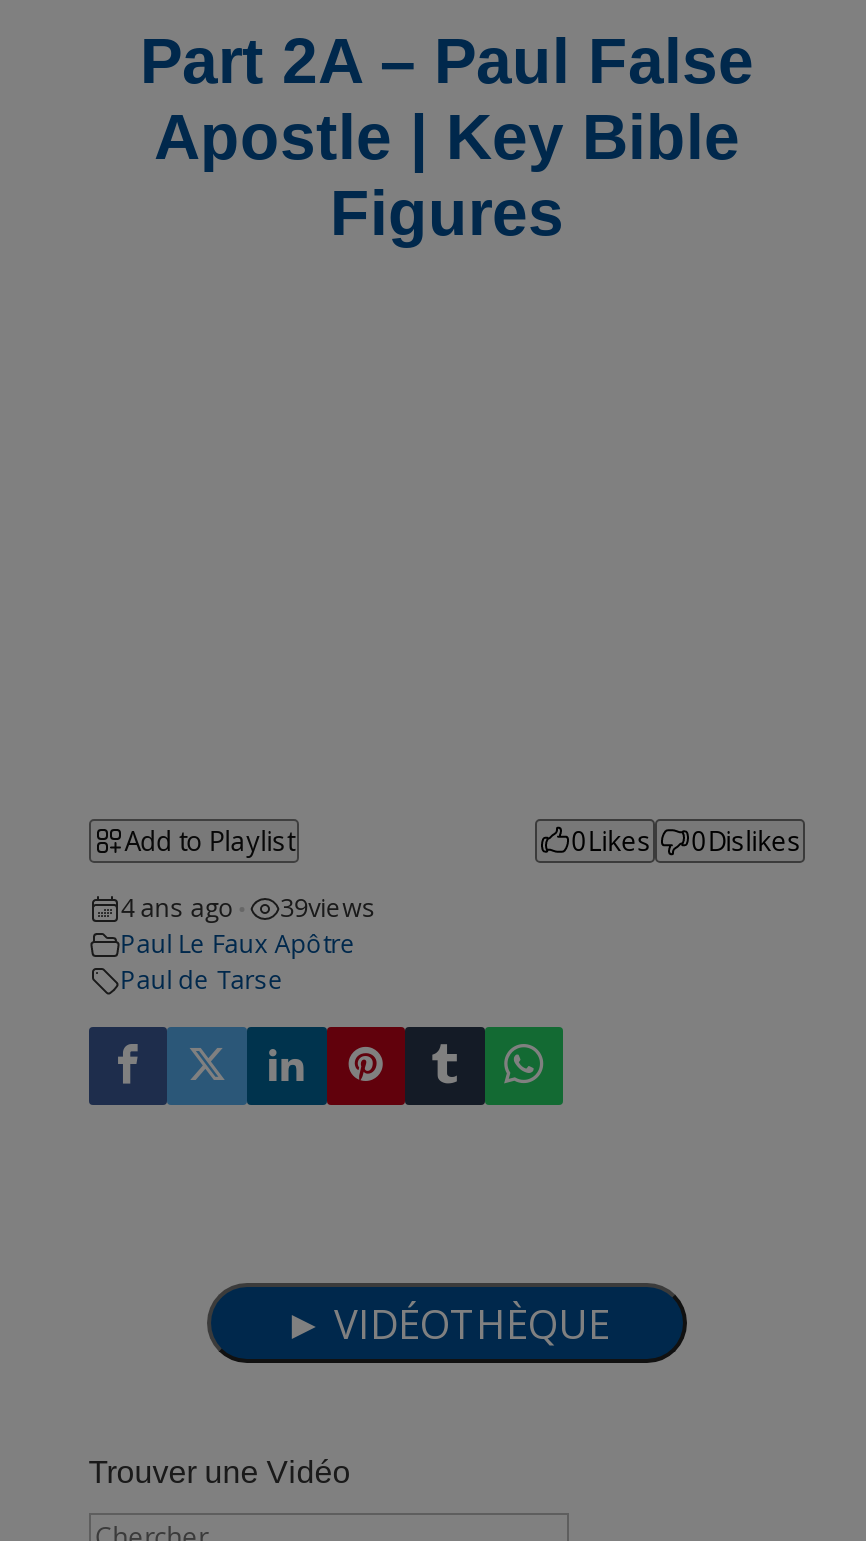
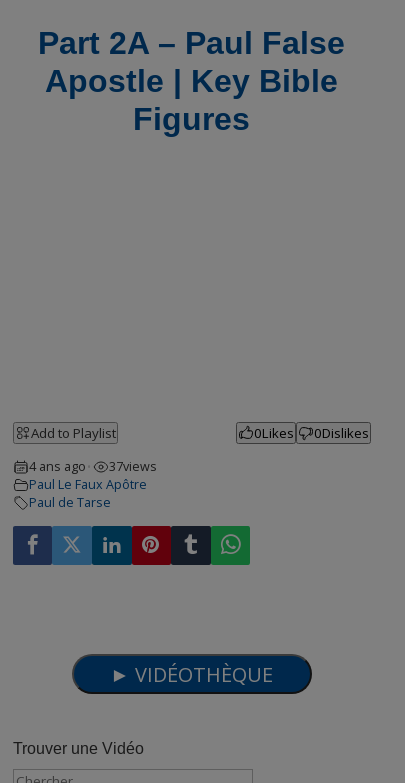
- 4 ans ago • 39views
+ 4 ans ago • 37views
